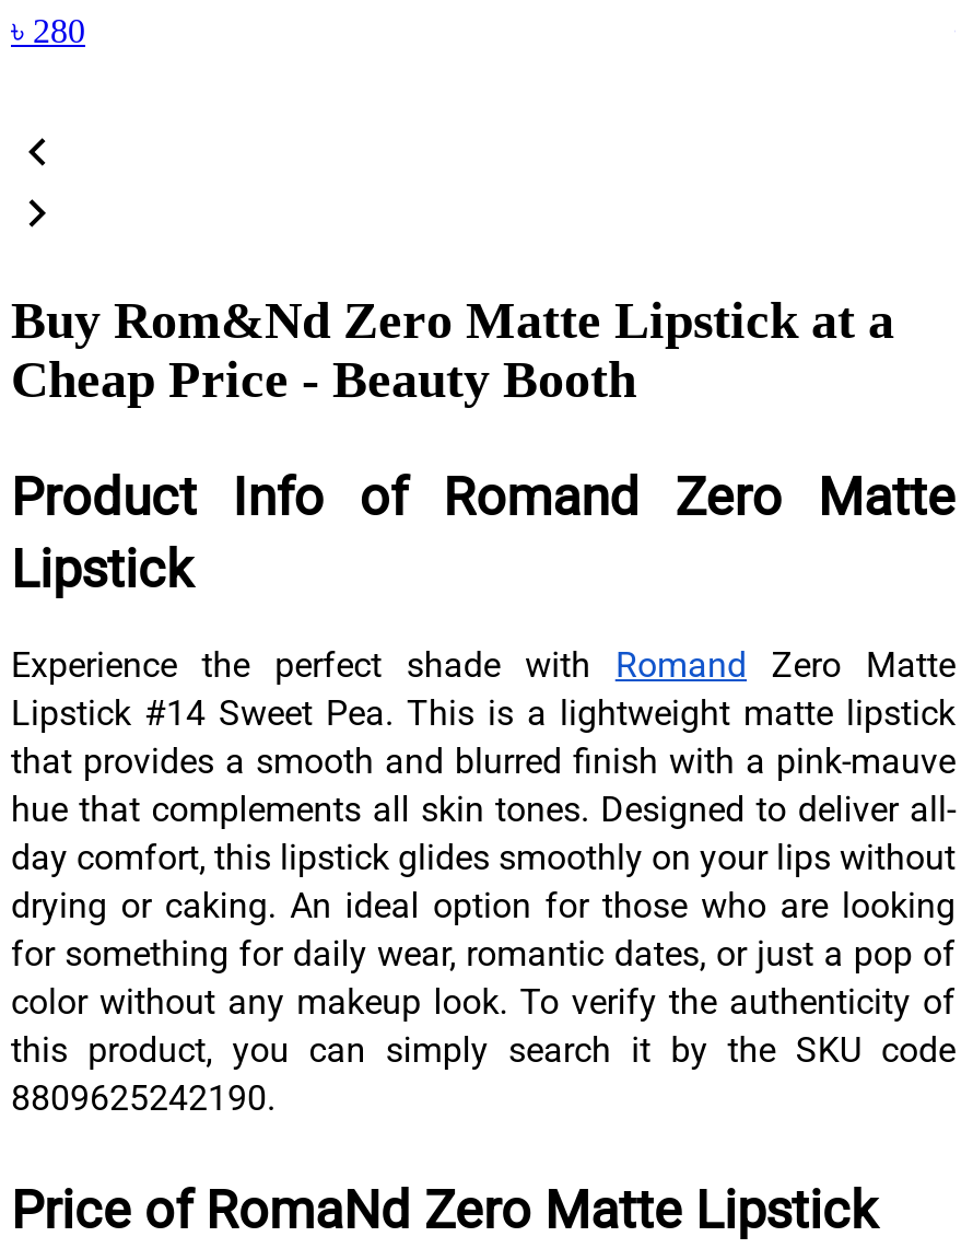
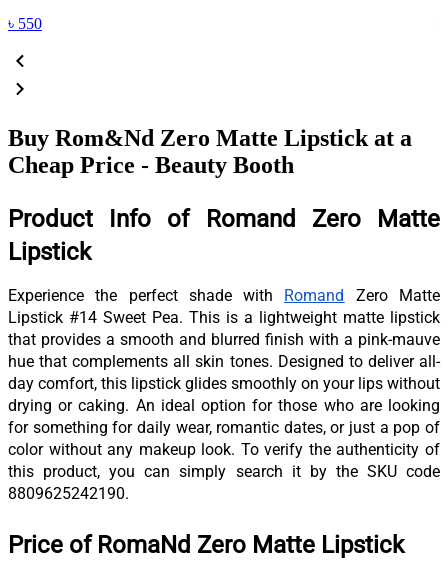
- ৳ 280
+ ৳ 550
